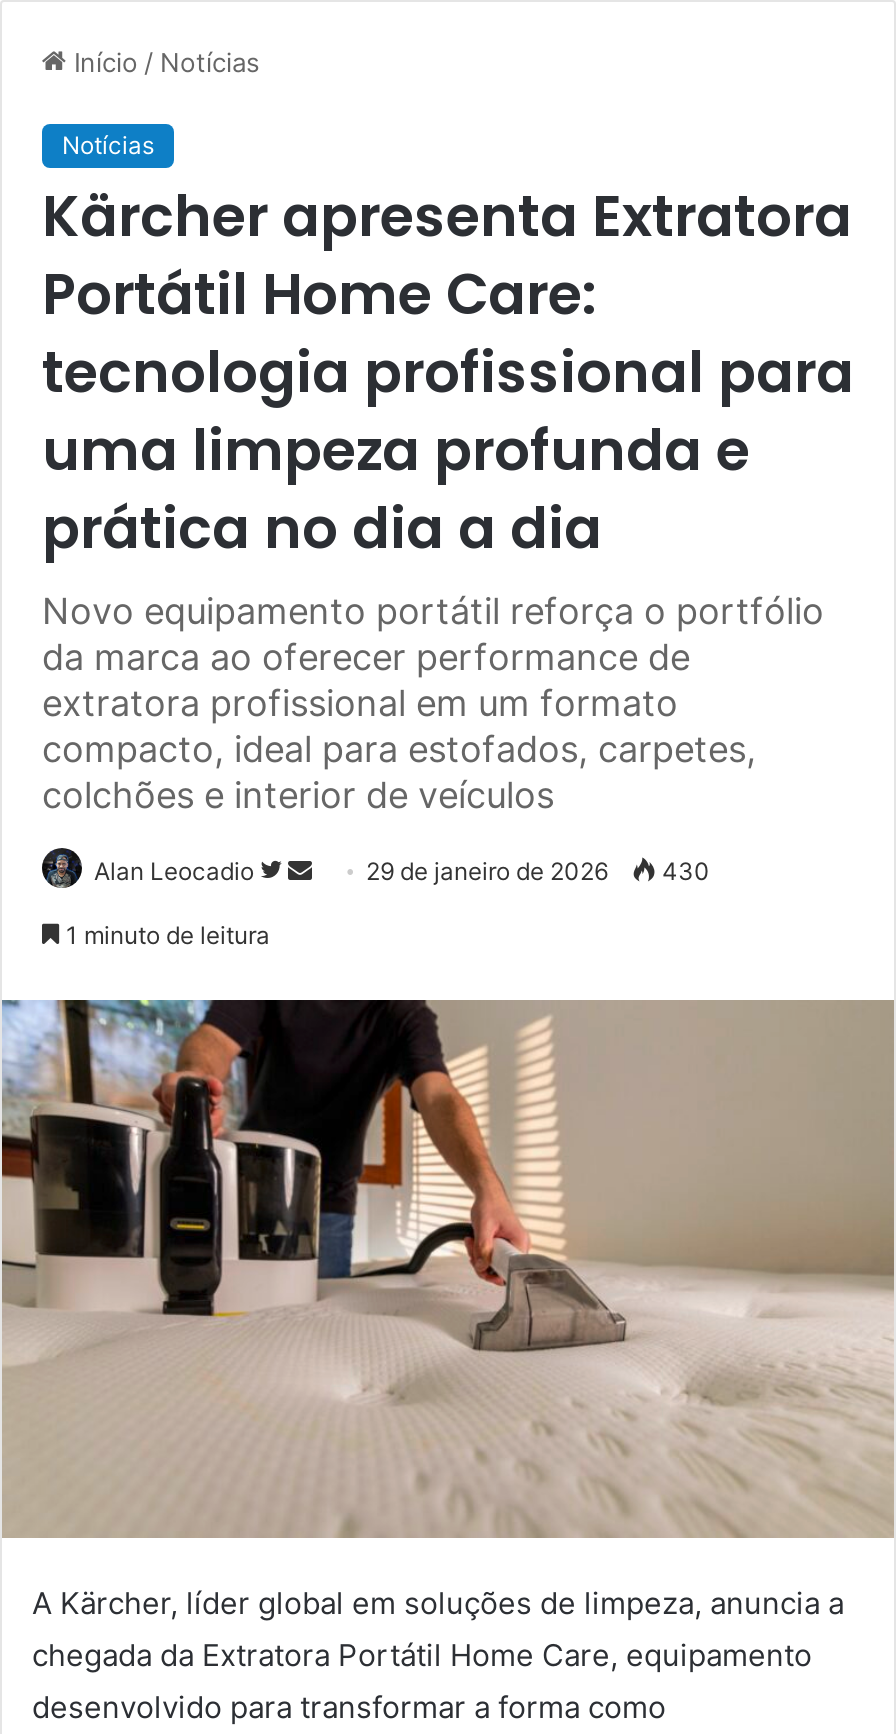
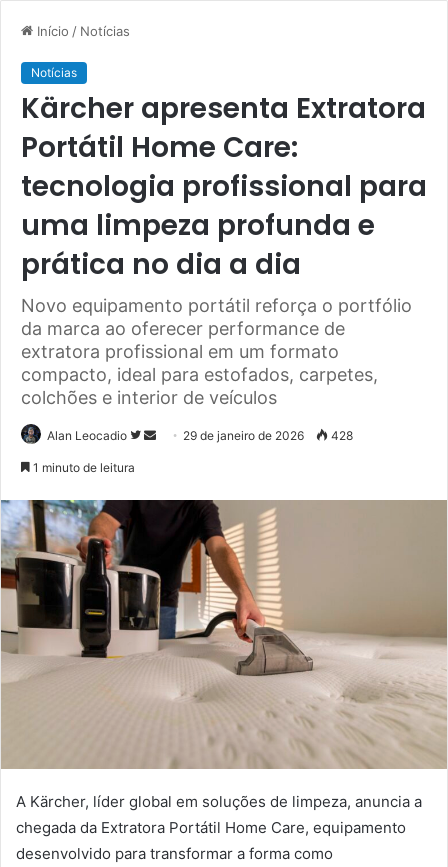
- 430
+ 428
